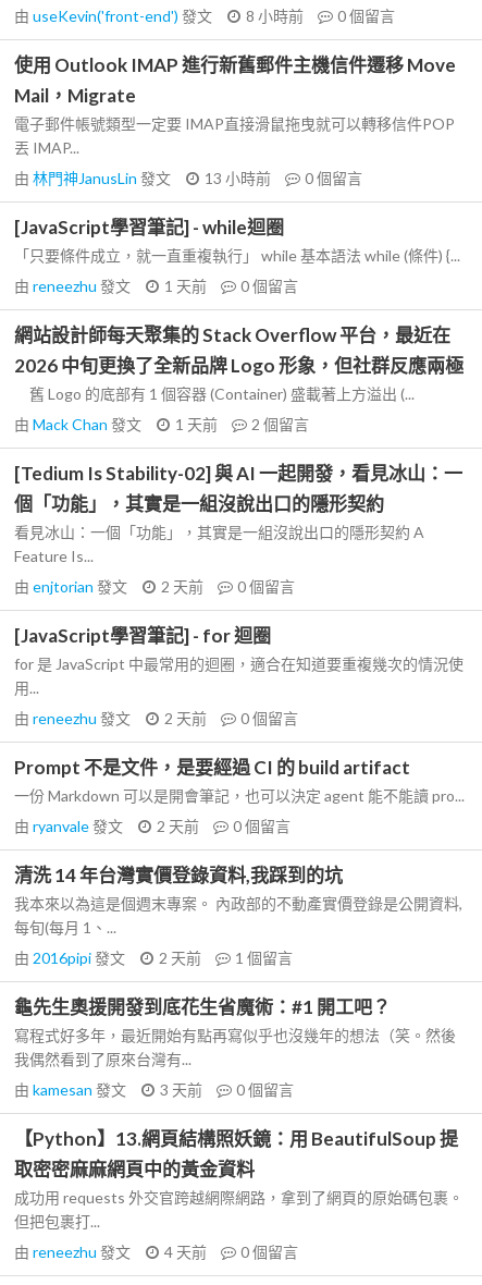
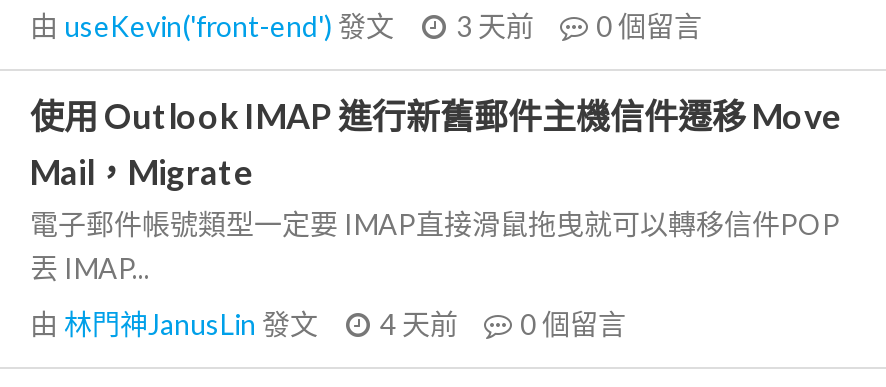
- 由useKevin('front-end')發文 8 小時前 0個留言
+ 由useKevin('front-end')發文 3 天前 0個留言

- 13 小時前
- 0個留言
- [JavaScript學習筆記] - while迴圈
- 「只要條件成立，就一直重複執行」 while 基本語法 while (條件) {...
- 由reneezhu發文
- 1 天前
- 0個留言
- 網站設計師每天聚集的 Stack Overflow 平台，最近在
- 2026 中旬更換了全新品牌 Logo 形象，但社群反應兩極
- 舊 Logo 的底部有 1 個容器 (Container) 盛載著上方溢出 (...
- 由Mack Chan發文
- 1 天前
- 2個留言
- [Tedium Is Stability-02] 與 AI 一起開發，看見冰山：一
- 個「功能」，其實是一組沒說出口的隱形契約
- 看見冰山：一個「功能」，其實是一組沒說出口的隱形契約 A
- Feature Is...
- 由enjtorian發文
- 2 天前
- 0個留言
- [JavaScript學習筆記] - for 迴圈
- for 是 JavaScript 中最常用的迴圈，適合在知道要重複幾次的情況使
- 用...
- 由reneezhu發文
- 2 天前
- 0個留言
- Prompt 不是文件，是要經過 CI 的 build artifact
- 一份 Markdown 可以是開會筆記，也可以決定 agent 能不能讀 pro...
- 由ryanvale發文
- 2 天前
- 0個留言
- 清洗 14 年台灣實價登錄資料,我踩到的坑
- 我本來以為這是個週末專案。 內政部的不動產實價登錄是公開資料,
- 每旬(每月 1、...
- 由2016pipi發文
- 2 天前
- 1個留言
- 龜先生奧援開發到底花生省魔術：#1 開工吧？
- 寫程式好多年，最近開始有點再寫似乎也沒幾年的想法（笑。然後
- 我偶然看到了原來台灣有...
- 由kamesan發文
- 3 天前
- 0個留言
- 【Python】13.網頁結構照妖鏡：用 BeautifulSoup 提
- 取密密麻麻網頁中的黃金資料
- 成功用 requests 外交官跨越網際網路，拿到了網頁的原始碼包裹。
- 但把包裹打...
- 由reneezhu發文
